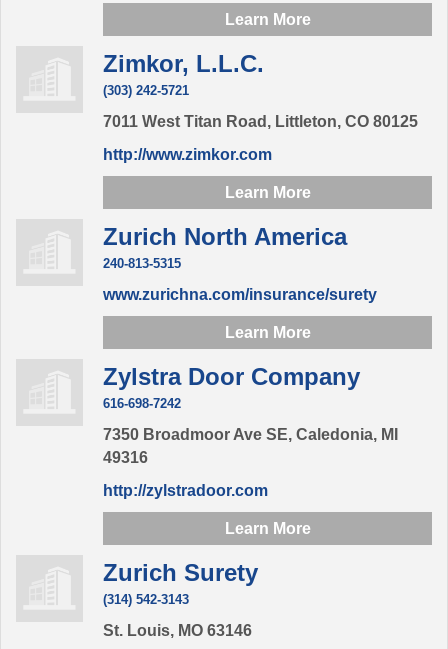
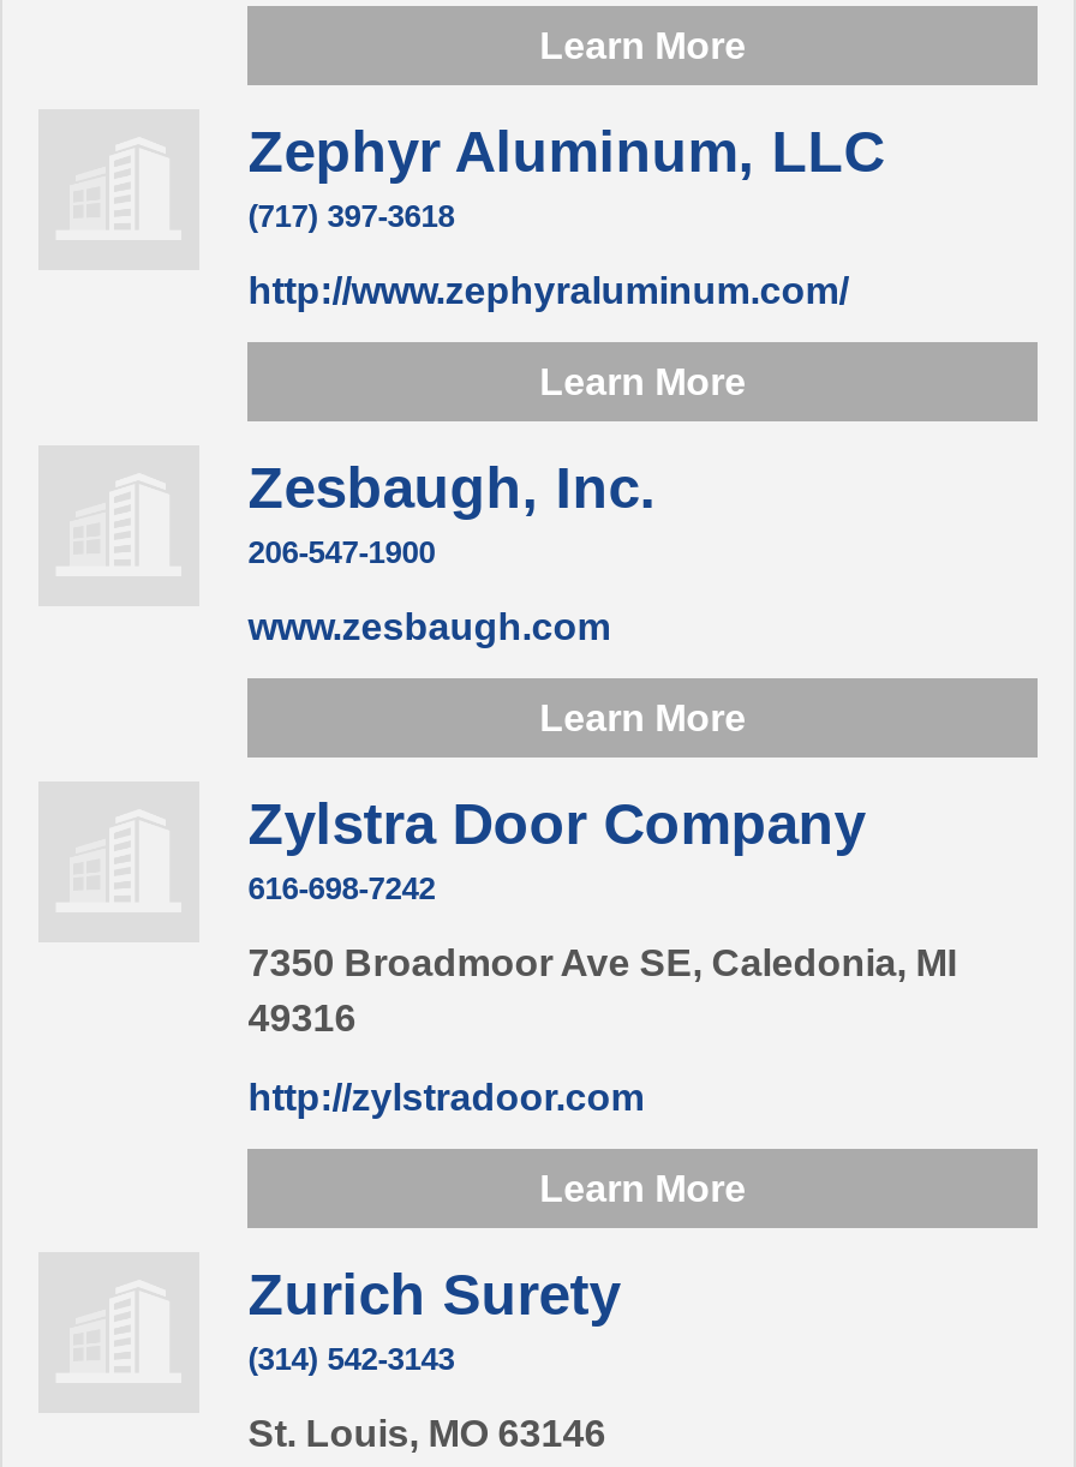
- Zimkor, L.L.C.
- (303) 242-5721
- 7011 West Titan Road, Littleton, CO 80125
- http://www.zimkor.com
+ Zephyr Aluminum, LLC
+ (717) 397-3618
+ http://www.zephyraluminum.com/

- Zurich North America
- 240-813-5315
+ Zesbaugh, Inc.
+ 206-547-1900

- www.zurichna.com/insurance/surety
+ www.zesbaugh.com
